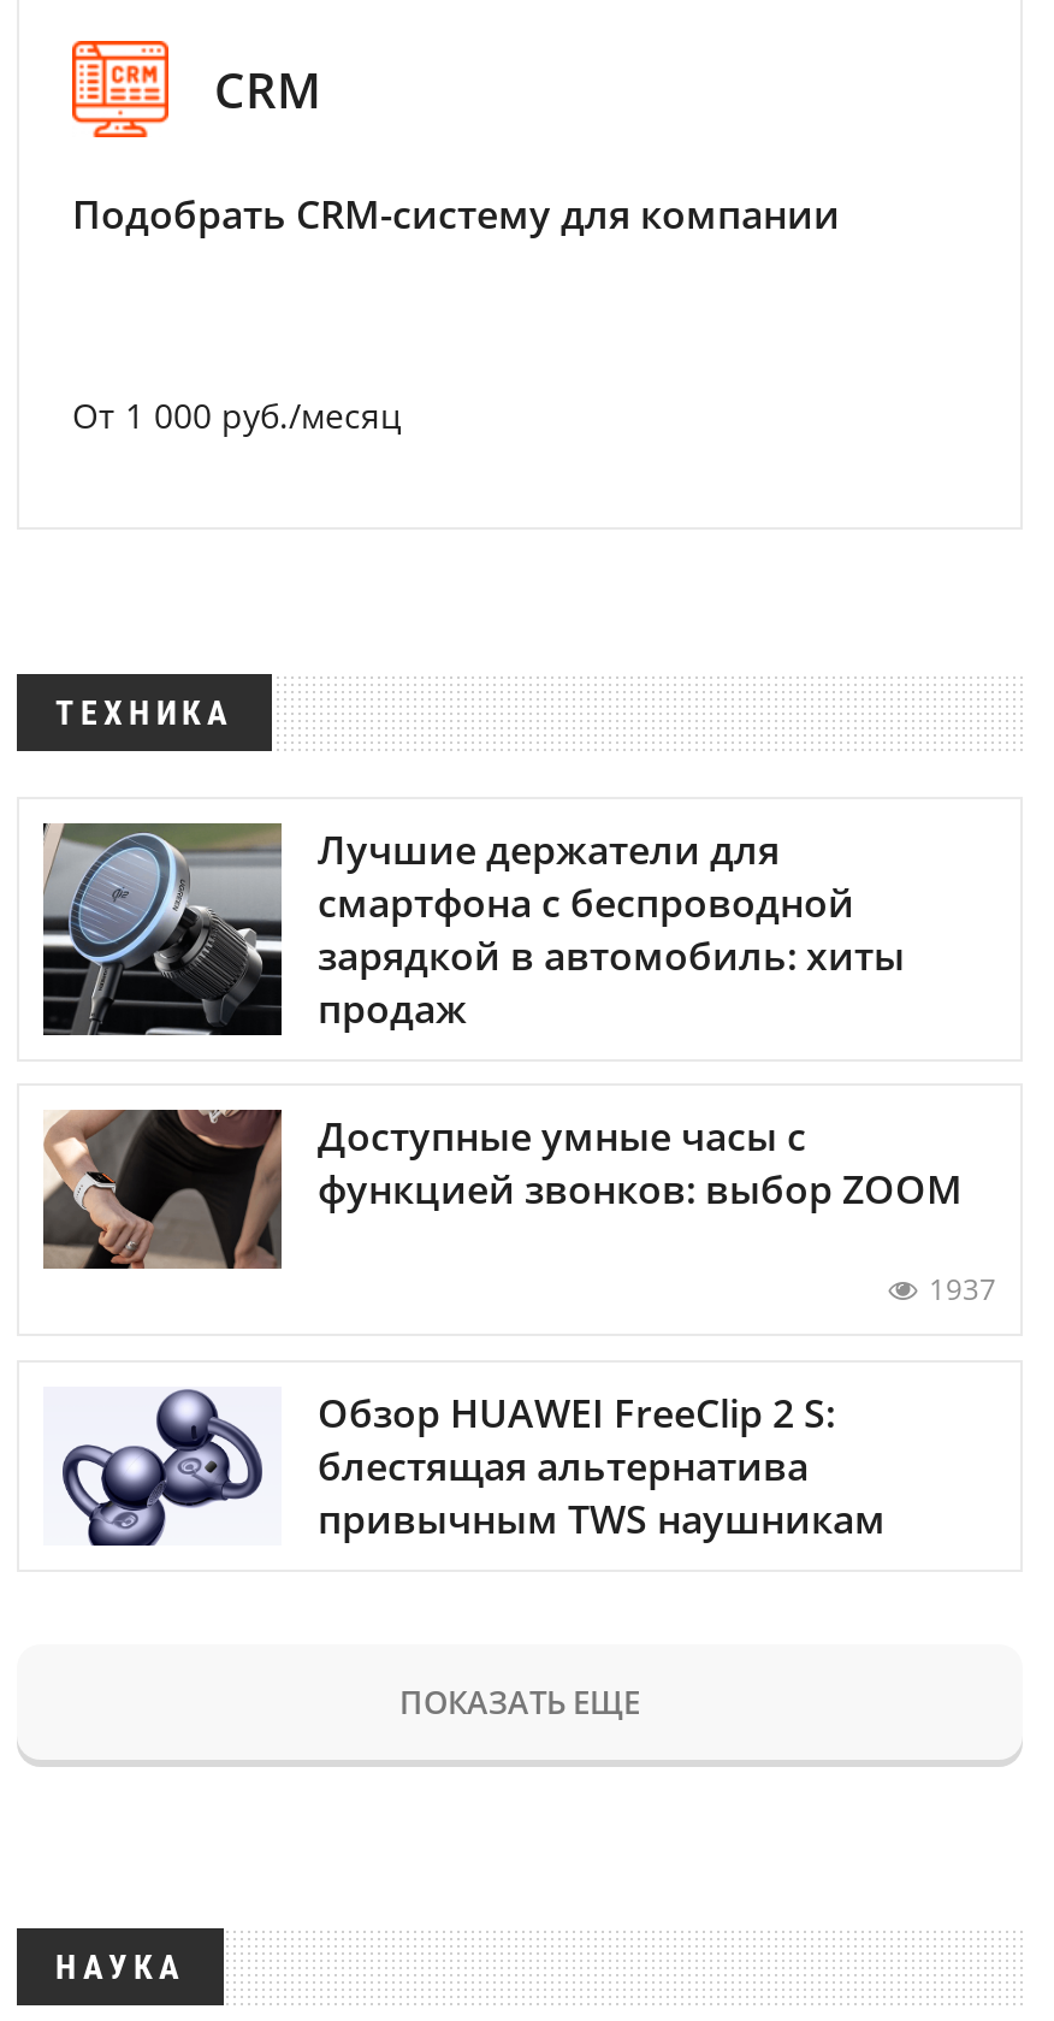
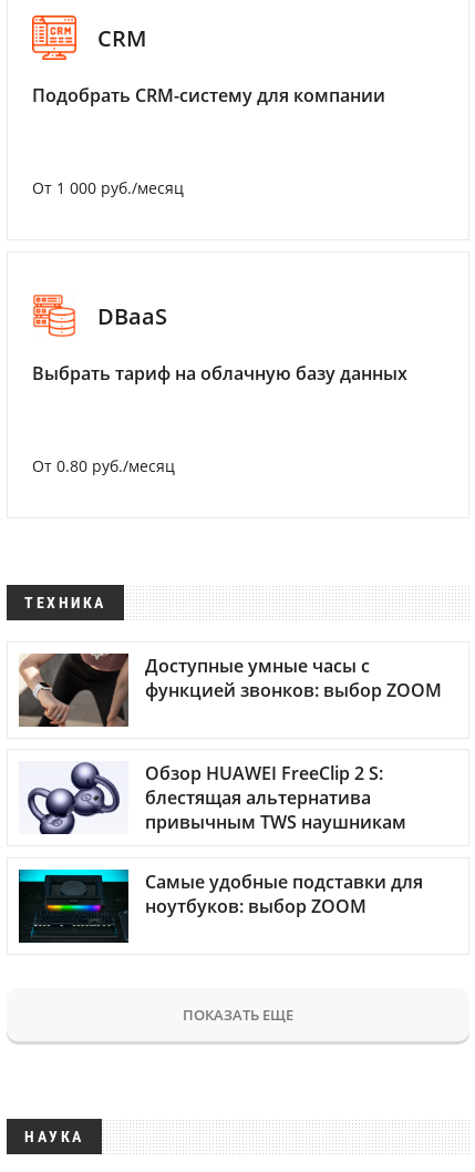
+ [image]
+ DBaaS
+ Выбрать тариф на облачную базу данных

+ От 0.80 руб./месяц

moved down: ТЕХНИКА

- [image]
- Лучшие держатели для
- смартфона с беспроводной
- зарядкой в автомобиль: хиты
- продаж

- 1937

+ [image]
+ Самые удобные подставки для
+ ноутбуков: выбор ZOOM
